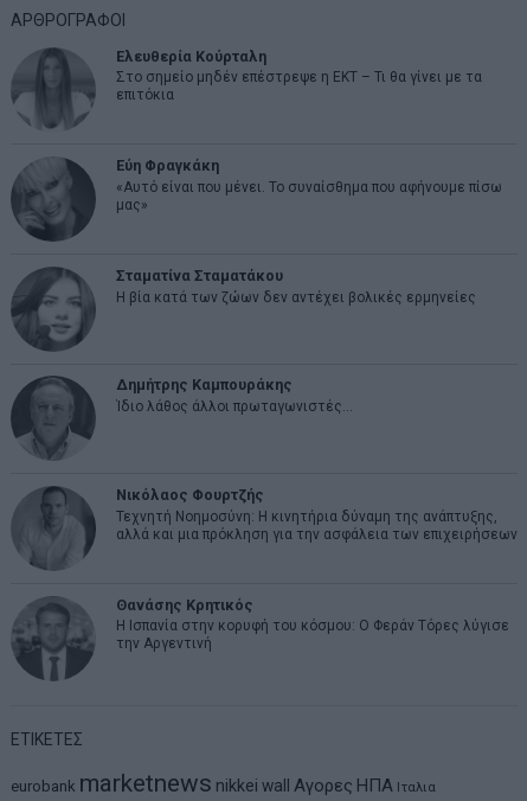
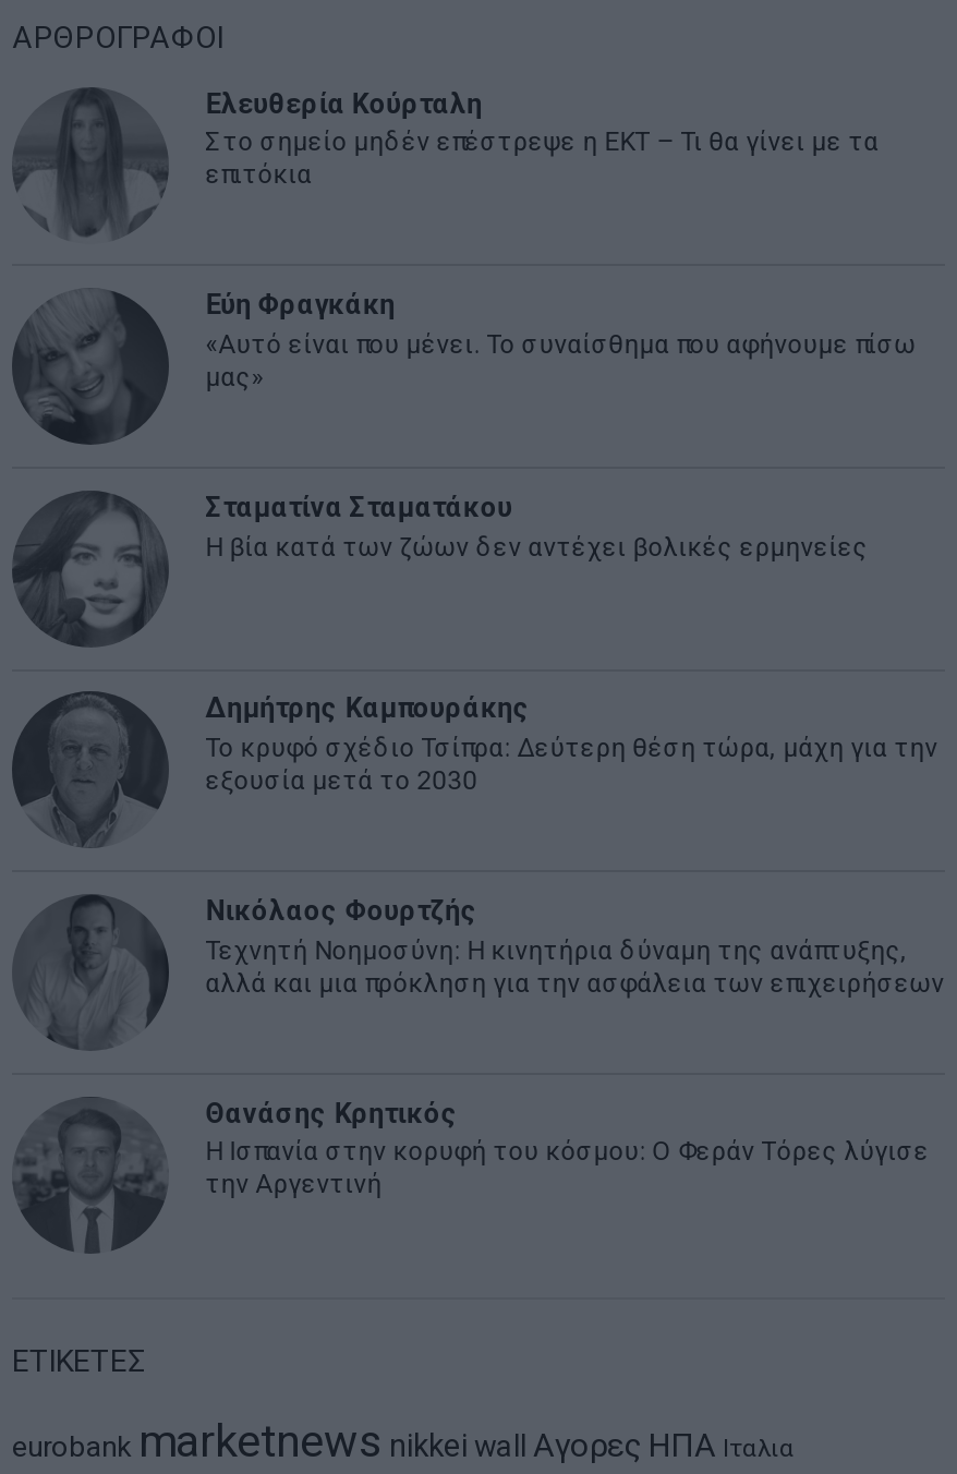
- Ίδιο λάθος άλλοι πρωταγωνιστές…
+ Το κρυφό σχέδιο Τσίπρα: Δεύτερη θέση τώρα, μάχη για την
+ εξουσία μετά το 2030
